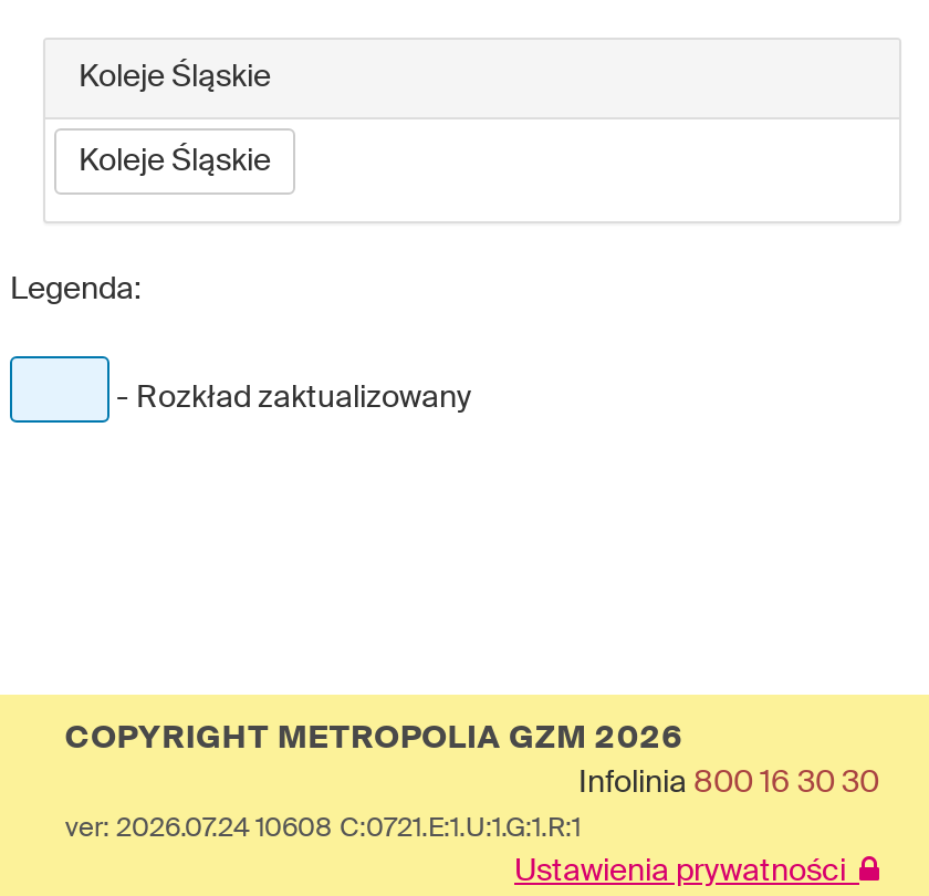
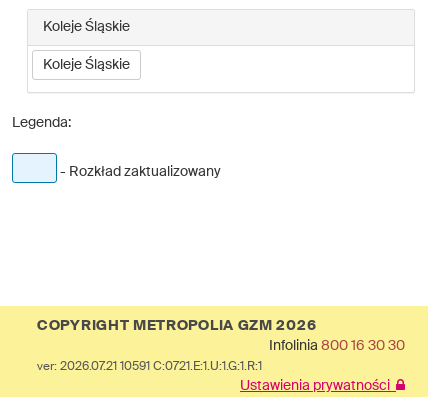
- ver: 2026.07.24 10608 C:0721.E:1.U:1.G:1.R:1
+ ver: 2026.07.21 10591 C:0721.E:1.U:1.G:1.R:1
